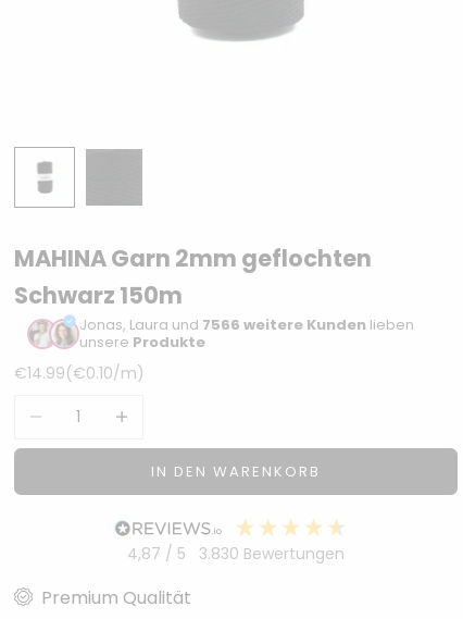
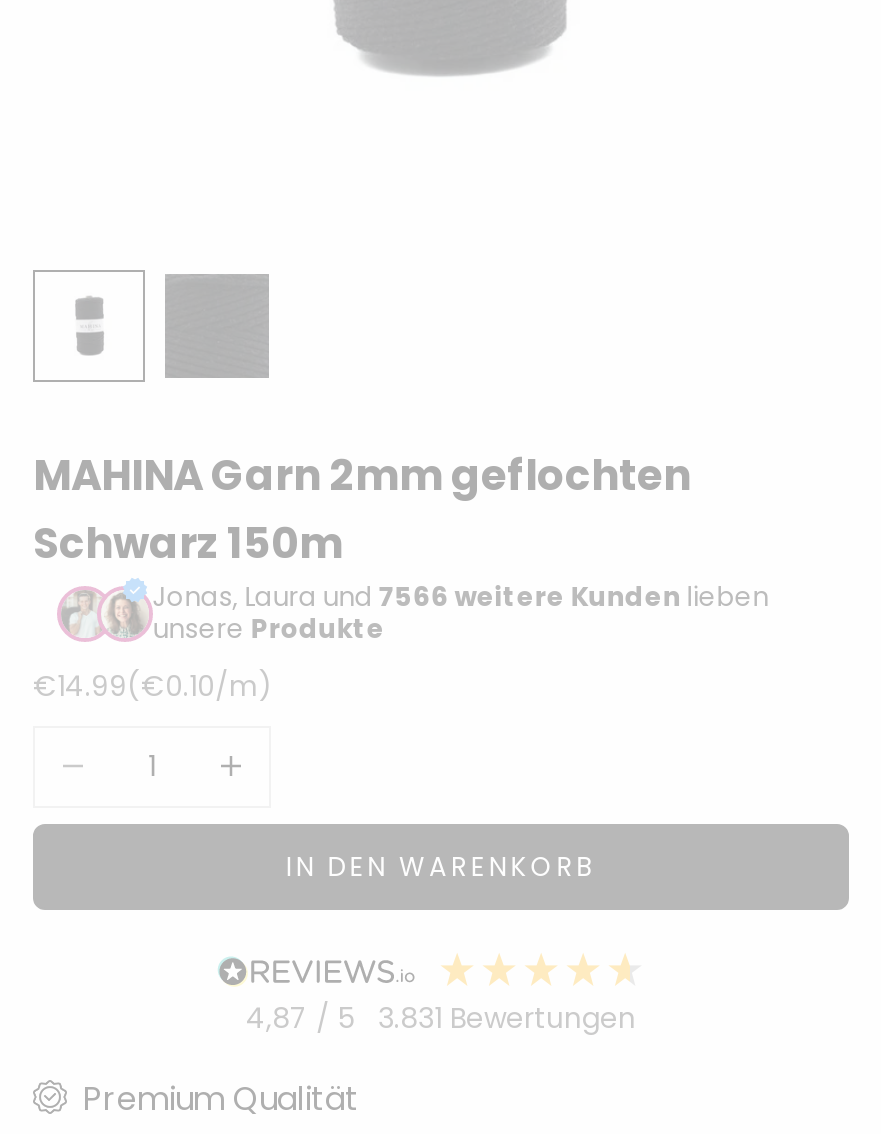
- 4,87 / 5 3.830 Bewertungen
+ 4,87 / 5 3.831 Bewertungen
